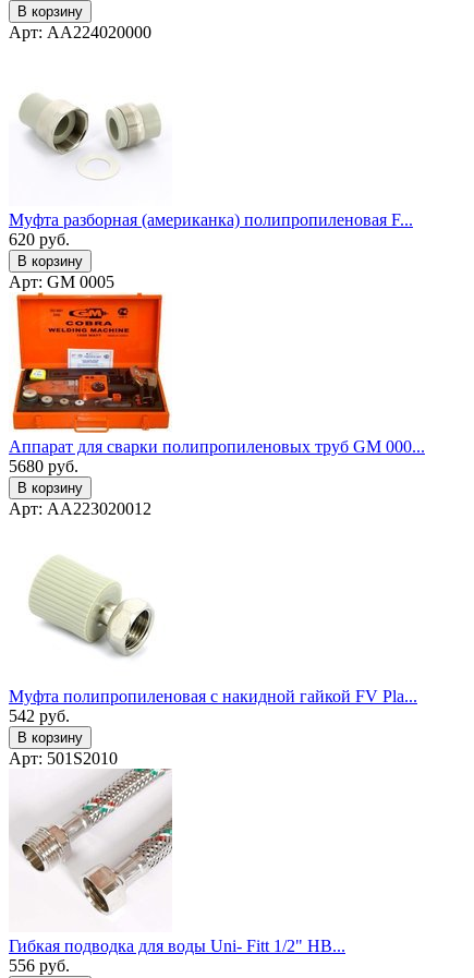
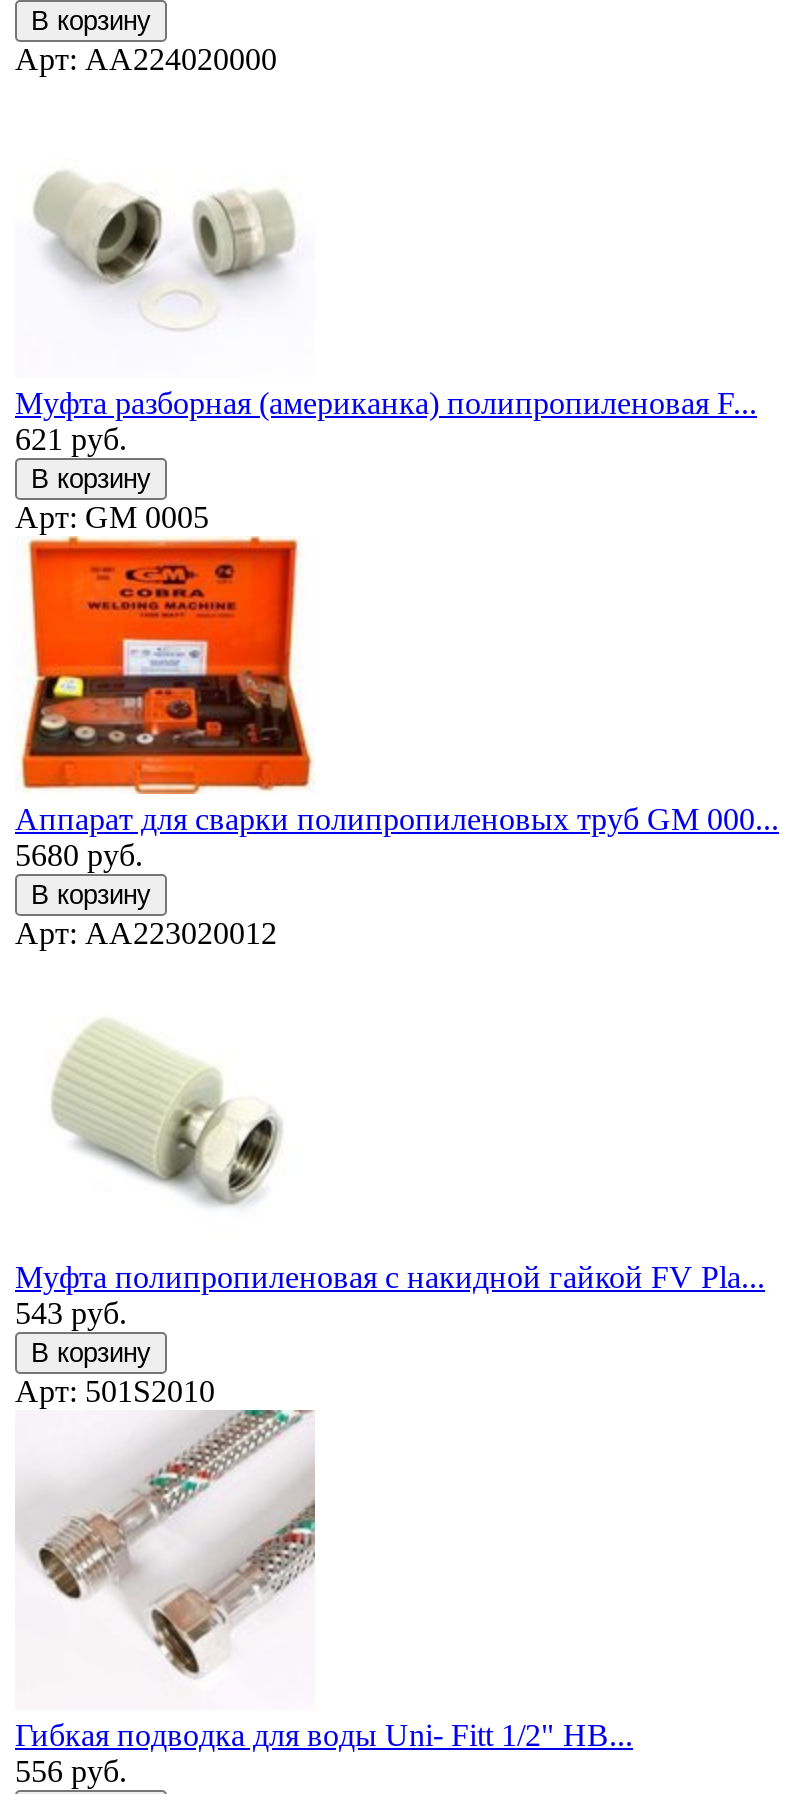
- 620 руб.
+ 621 руб.

- 542руб.
+ 543руб.
